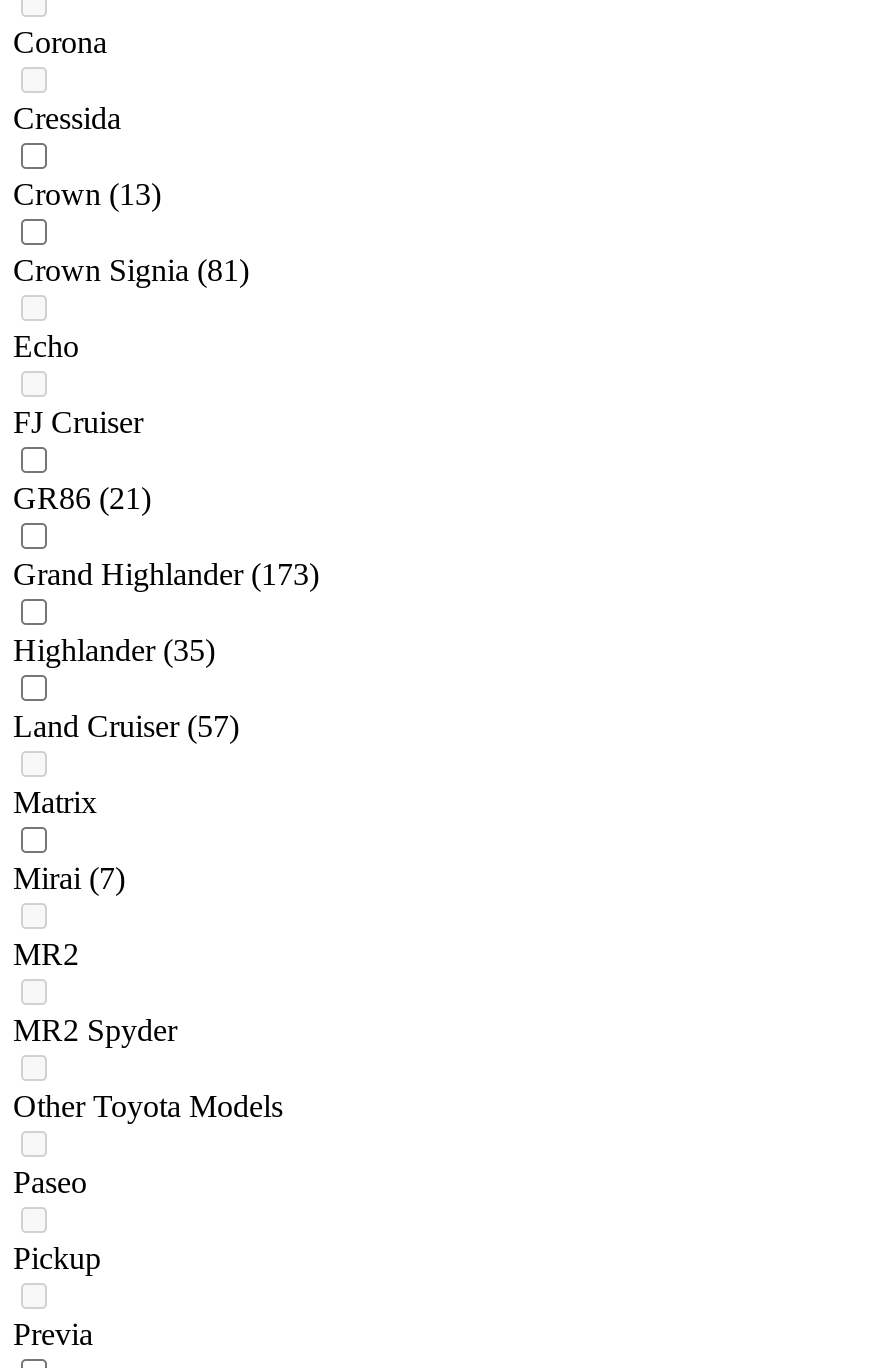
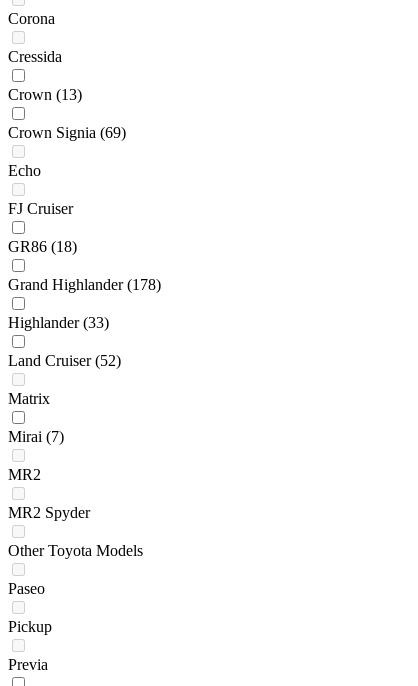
- Crown Signia (81)
+ Crown Signia (69)

- GR86 (21)
+ GR86 (18)

- Grand Highlander (173)
+ Grand Highlander (178)

- Highlander (35)
+ Highlander (33)

- Land Cruiser (57)
+ Land Cruiser (52)
